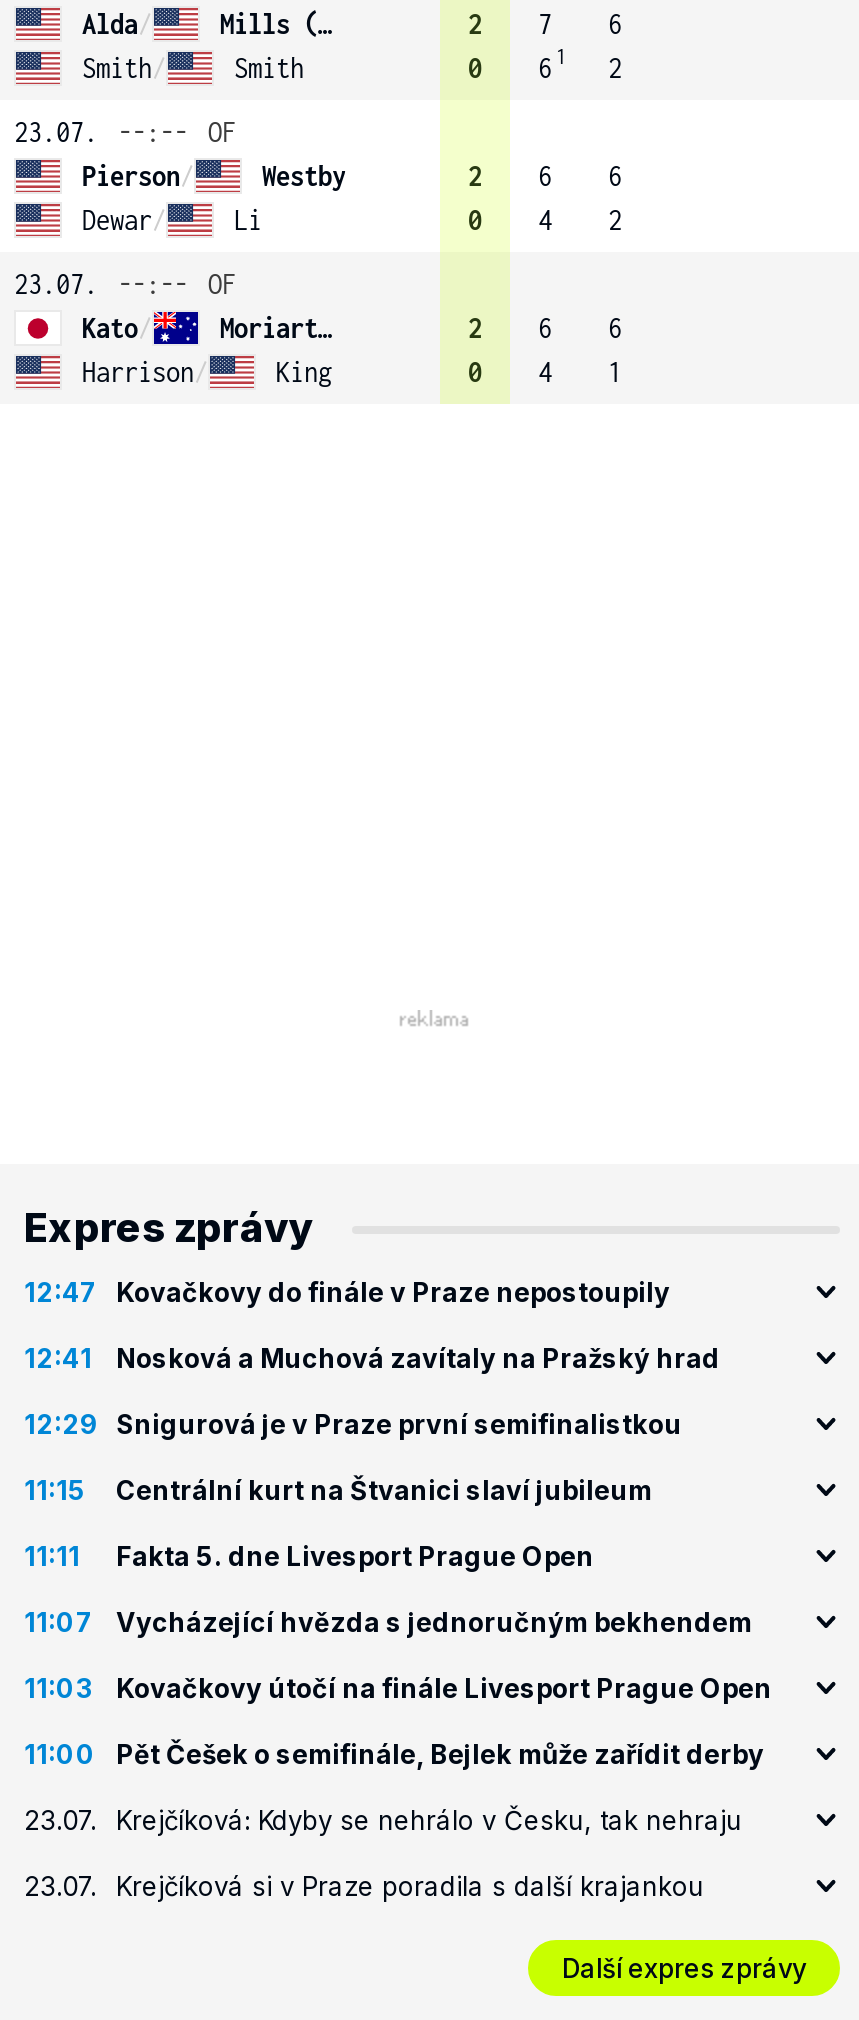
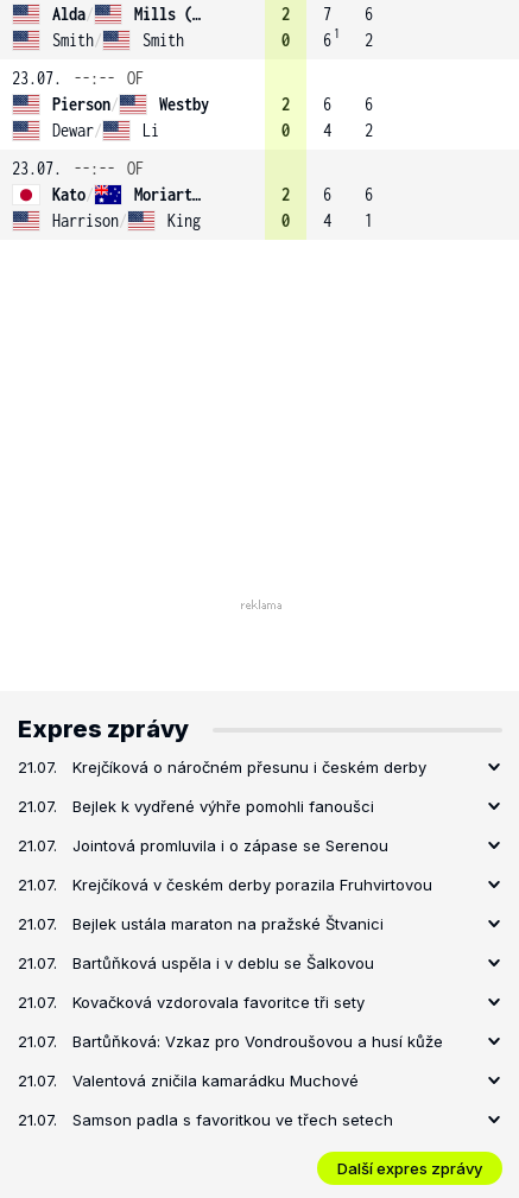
- 12:47 Kovačkovy do finále v Praze nepostoupily
+ 21.07.
+ Krejčíková o náročném přesunu i českém derby

- 12:41
- Nosková a Muchová zavítaly na Pražský hrad
+ 21.07.
+ Bejlek k vydřené výhře pomohli fanoušci

- 12:29 Snigurová je v Praze první semifinalistkou
+ 21.07.
+ Jointová promluvila i o zápase se Serenou

- 11:15
- Centrální kurt na Štvanici slaví jubileum
+ 21.07.
+ Krejčíková v českém derby porazila Fruhvirtovou

- 11:11
- Fakta 5. dne Livesport Prague Open
+ 21.07.
+ Bejlek ustála maraton na pražské Štvanici

- 11:07
- Vycházející hvězda s jednoručným bekhendem
+ 21.07.
+ Bartůňková uspěla i v deblu se Šalkovou

- 11:03
- Kovačkovy útočí na finále Livesport Prague Open
+ 21.07.
+ Kovačková vzdorovala favoritce tři sety

- 11:00
- Pět Češek o semifinále, Bejlek může zařídit derby
+ 21.07.
+ Bartůňková: Vzkaz pro Vondroušovou a husí kůže

- 23.07.
- Krejčíková: Kdyby se nehrálo v Česku, tak nehraju
+ 21.07.
+ Valentová zničila kamarádku Muchové

- 23.07.
- Krejčíková si v Praze poradila s další krajankou
+ 21.07.
+ Samson padla s favoritkou ve třech setech
